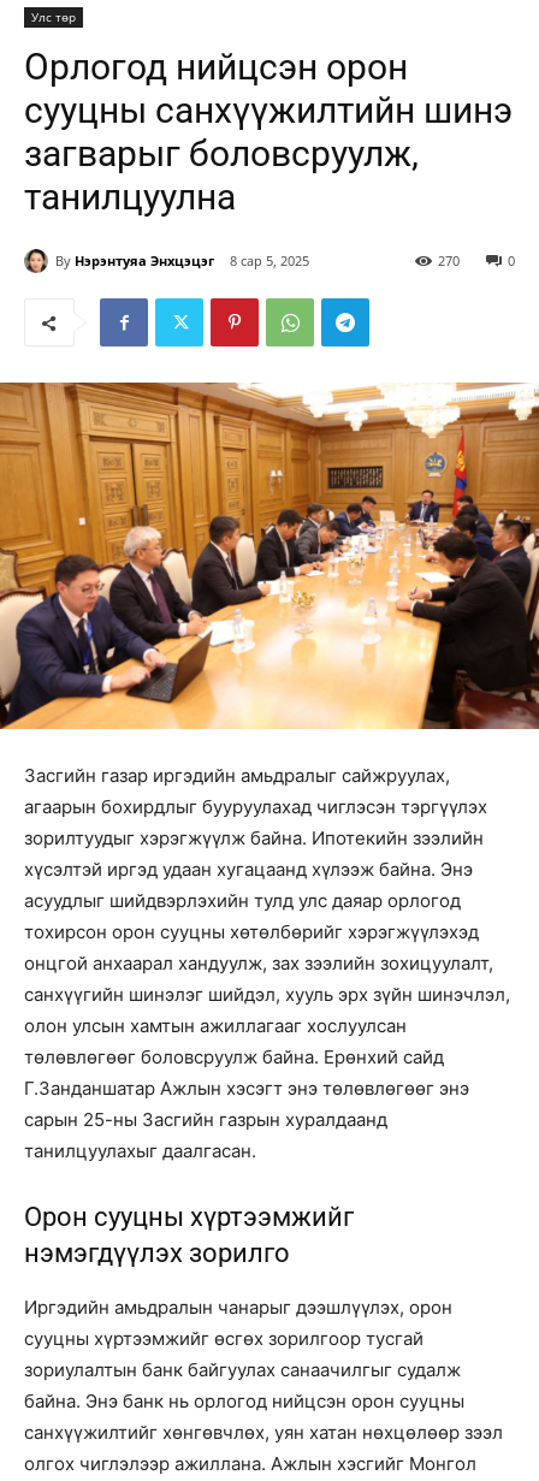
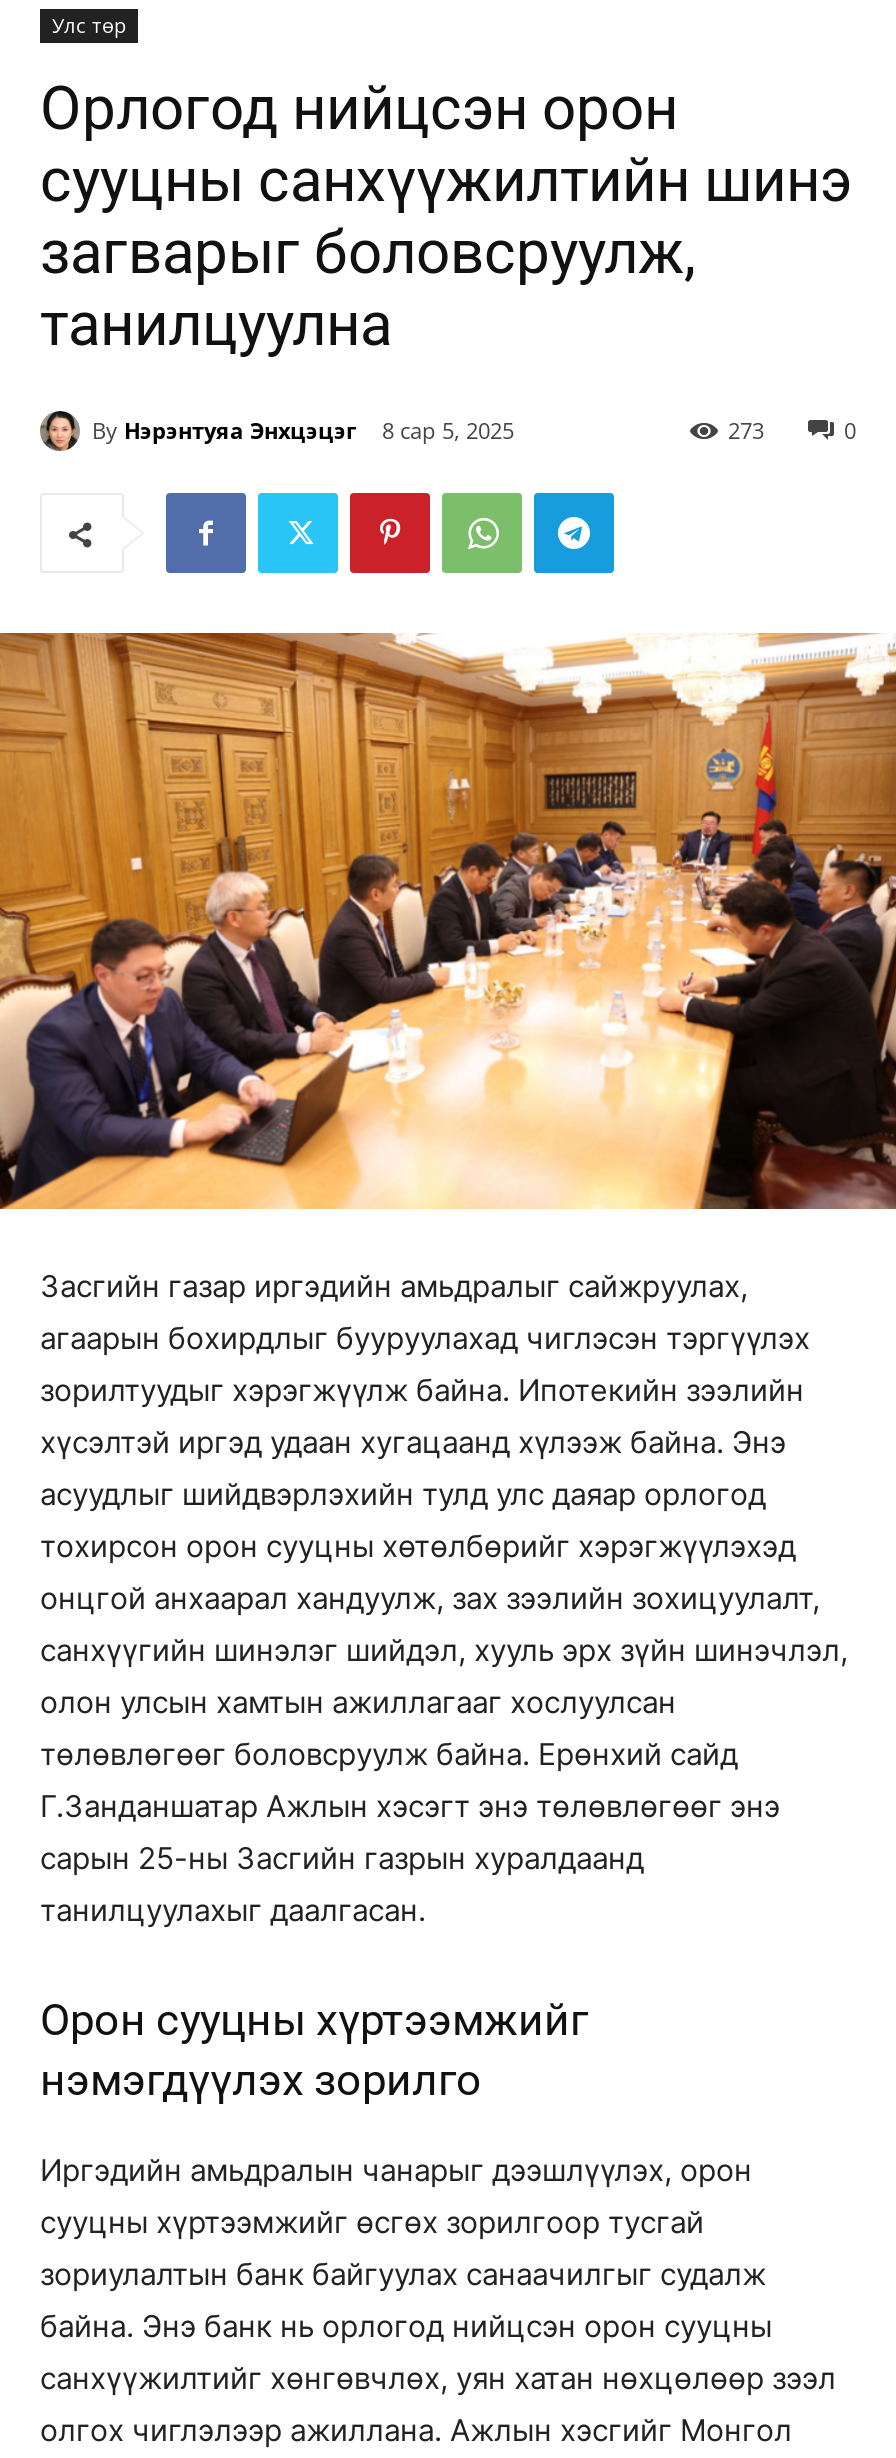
- 270
+ 273
